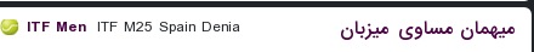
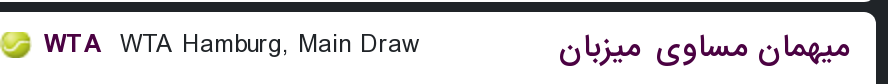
- ITF Men ITF M25 Spain Denia
+ WTA WTA Hamburg, Main Draw
